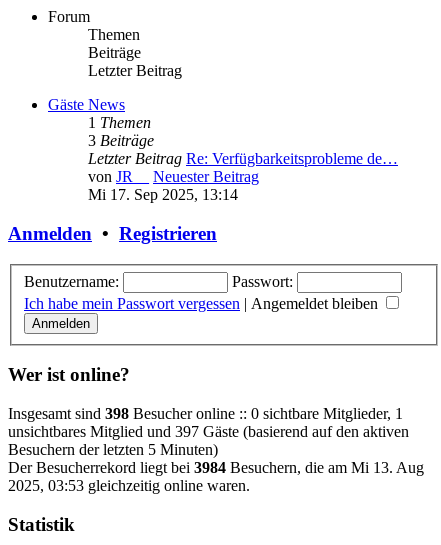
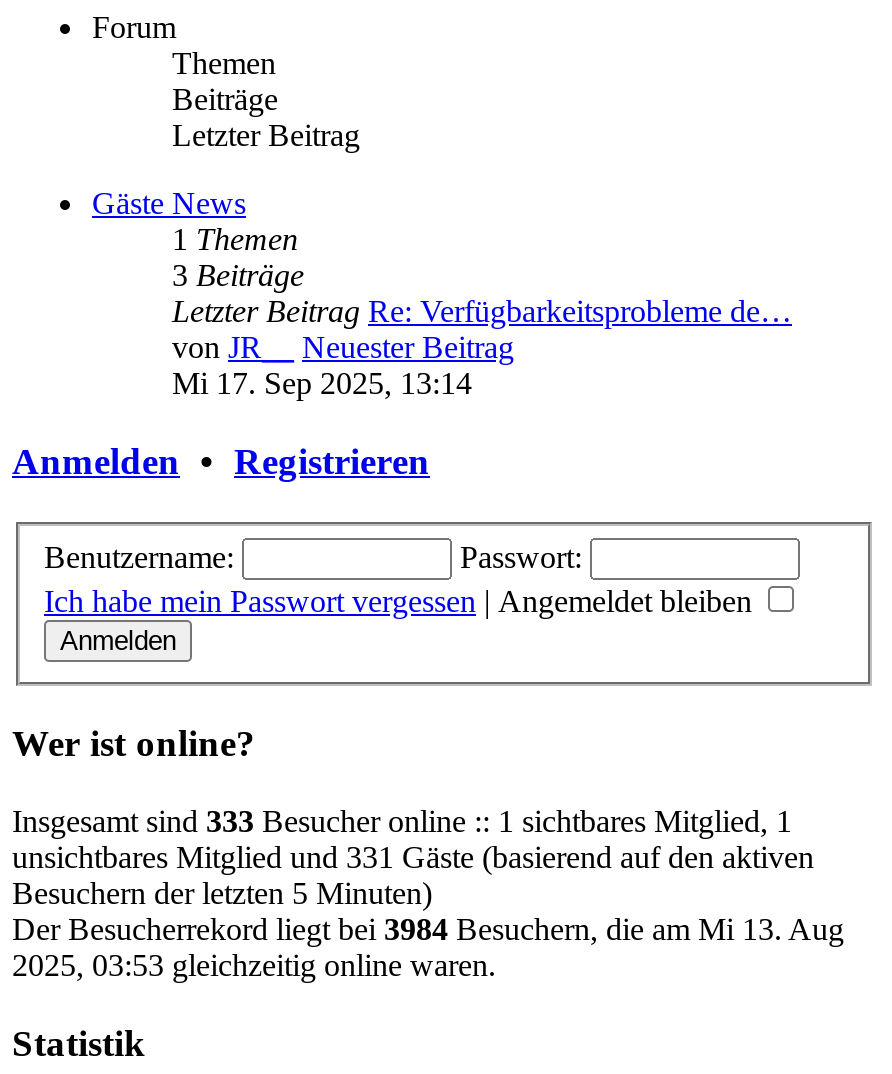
- Insgesamt sind 398 Besucher online :: 0 sichtbare Mitglieder, 1
+ Insgesamt sind 333 Besucher online :: 1 sichtbares Mitglied, 1

- unsichtbares Mitglied und 397 Gäste (basierend auf den aktiven
+ unsichtbares Mitglied und 331 Gäste (basierend auf den aktiven
